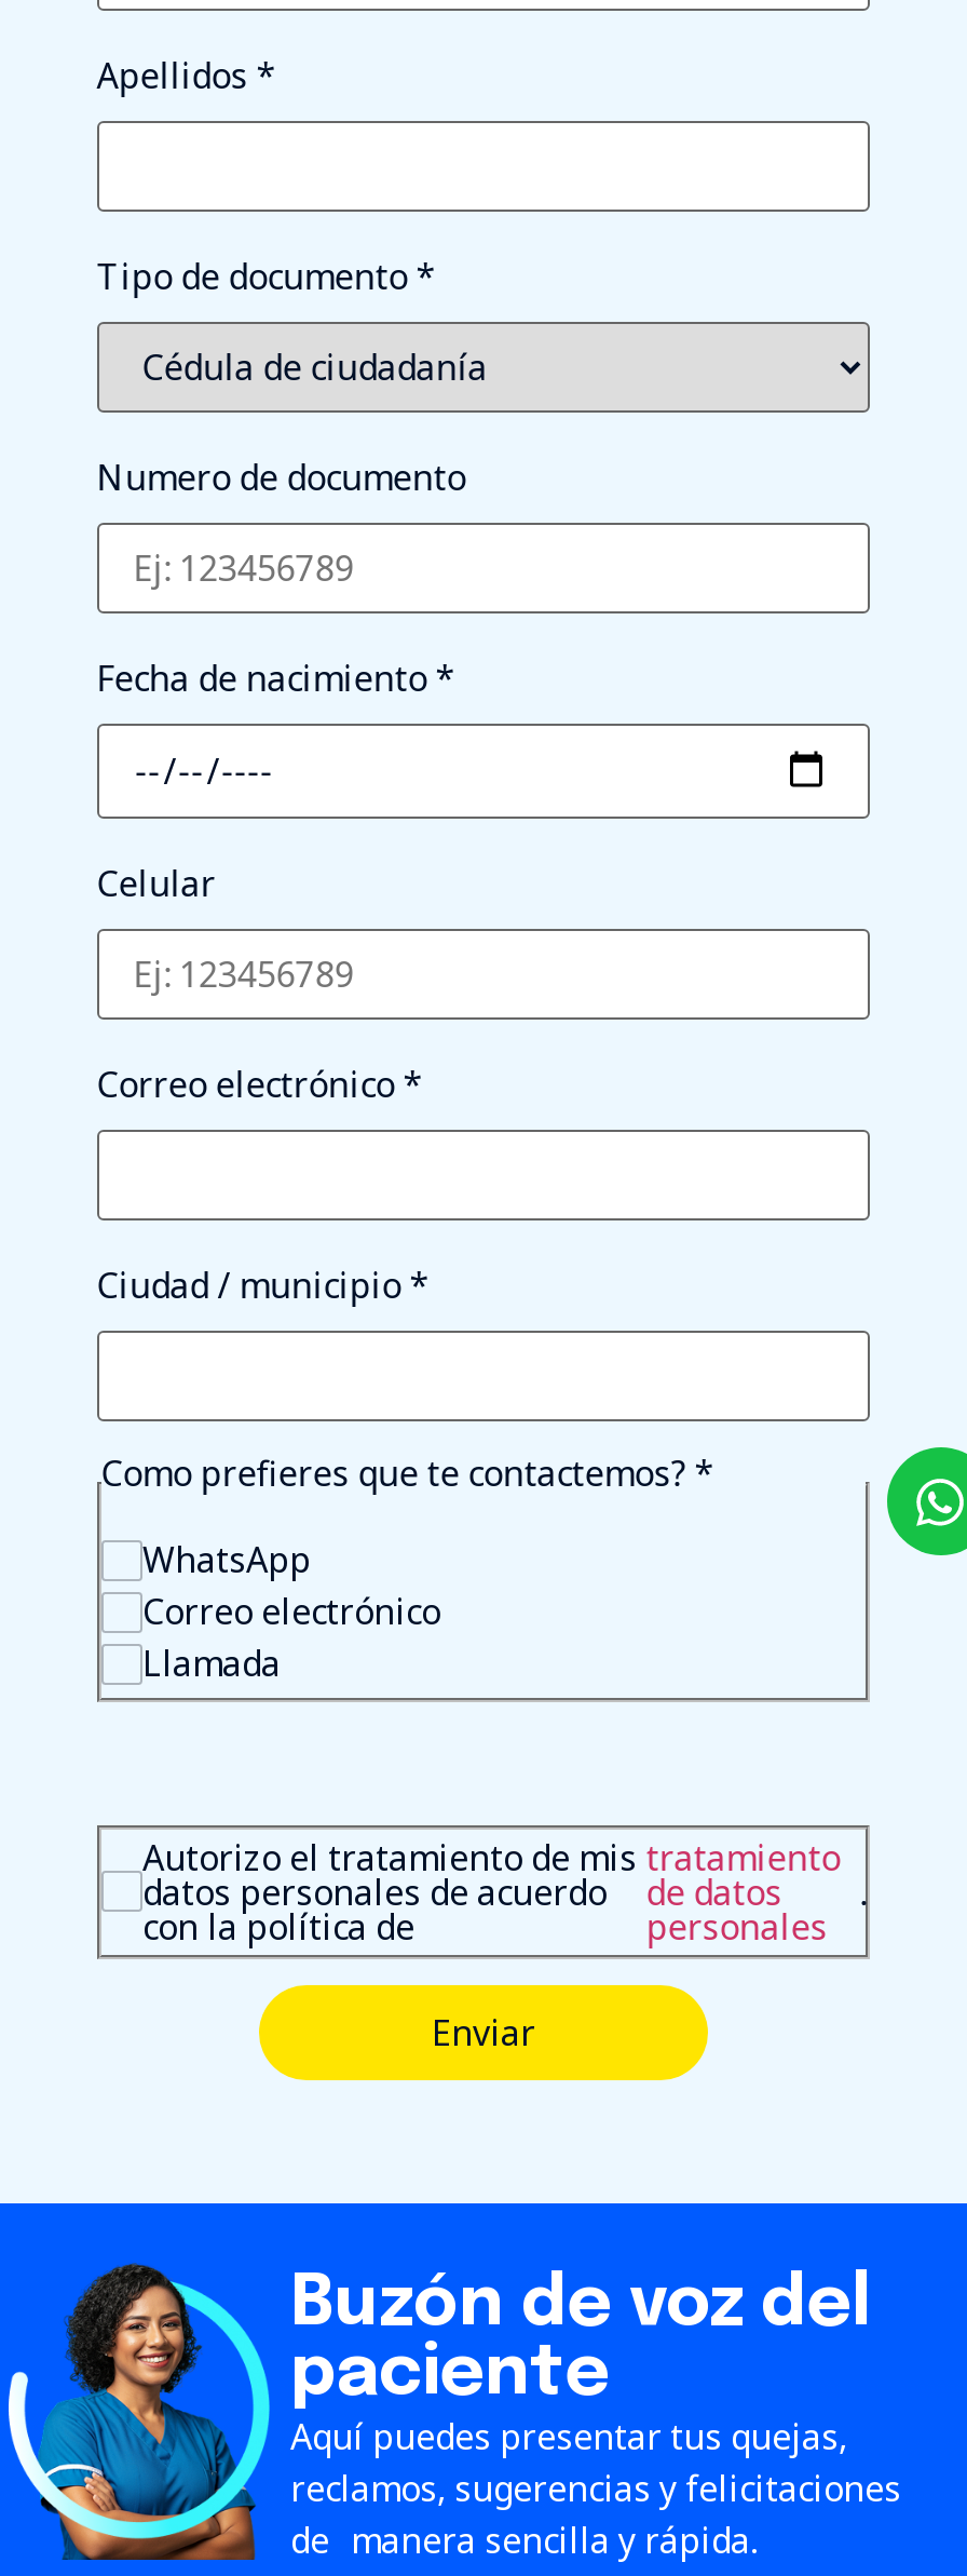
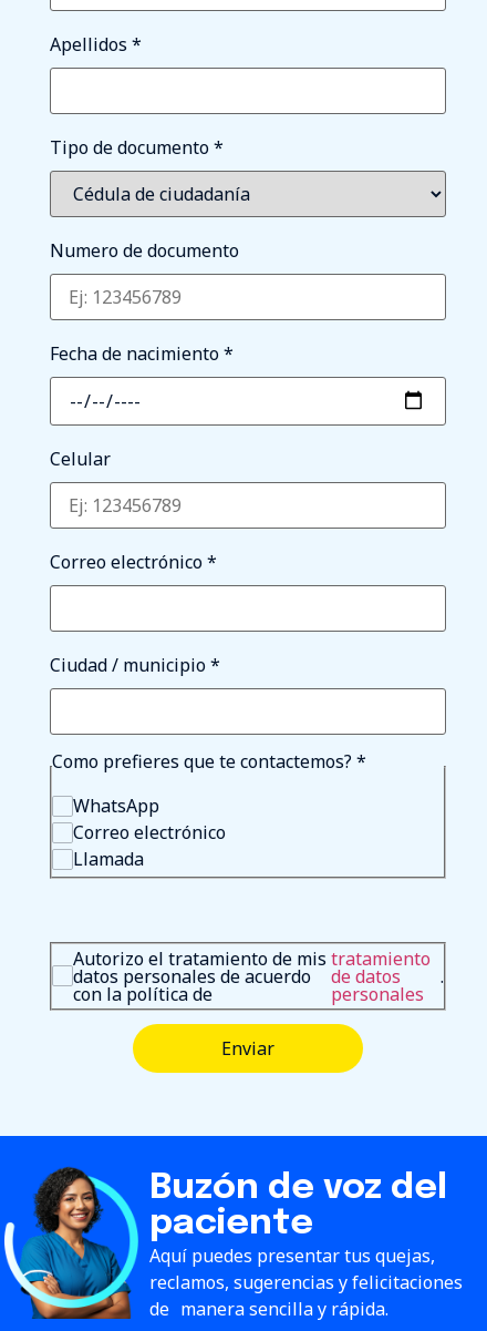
- [image]
